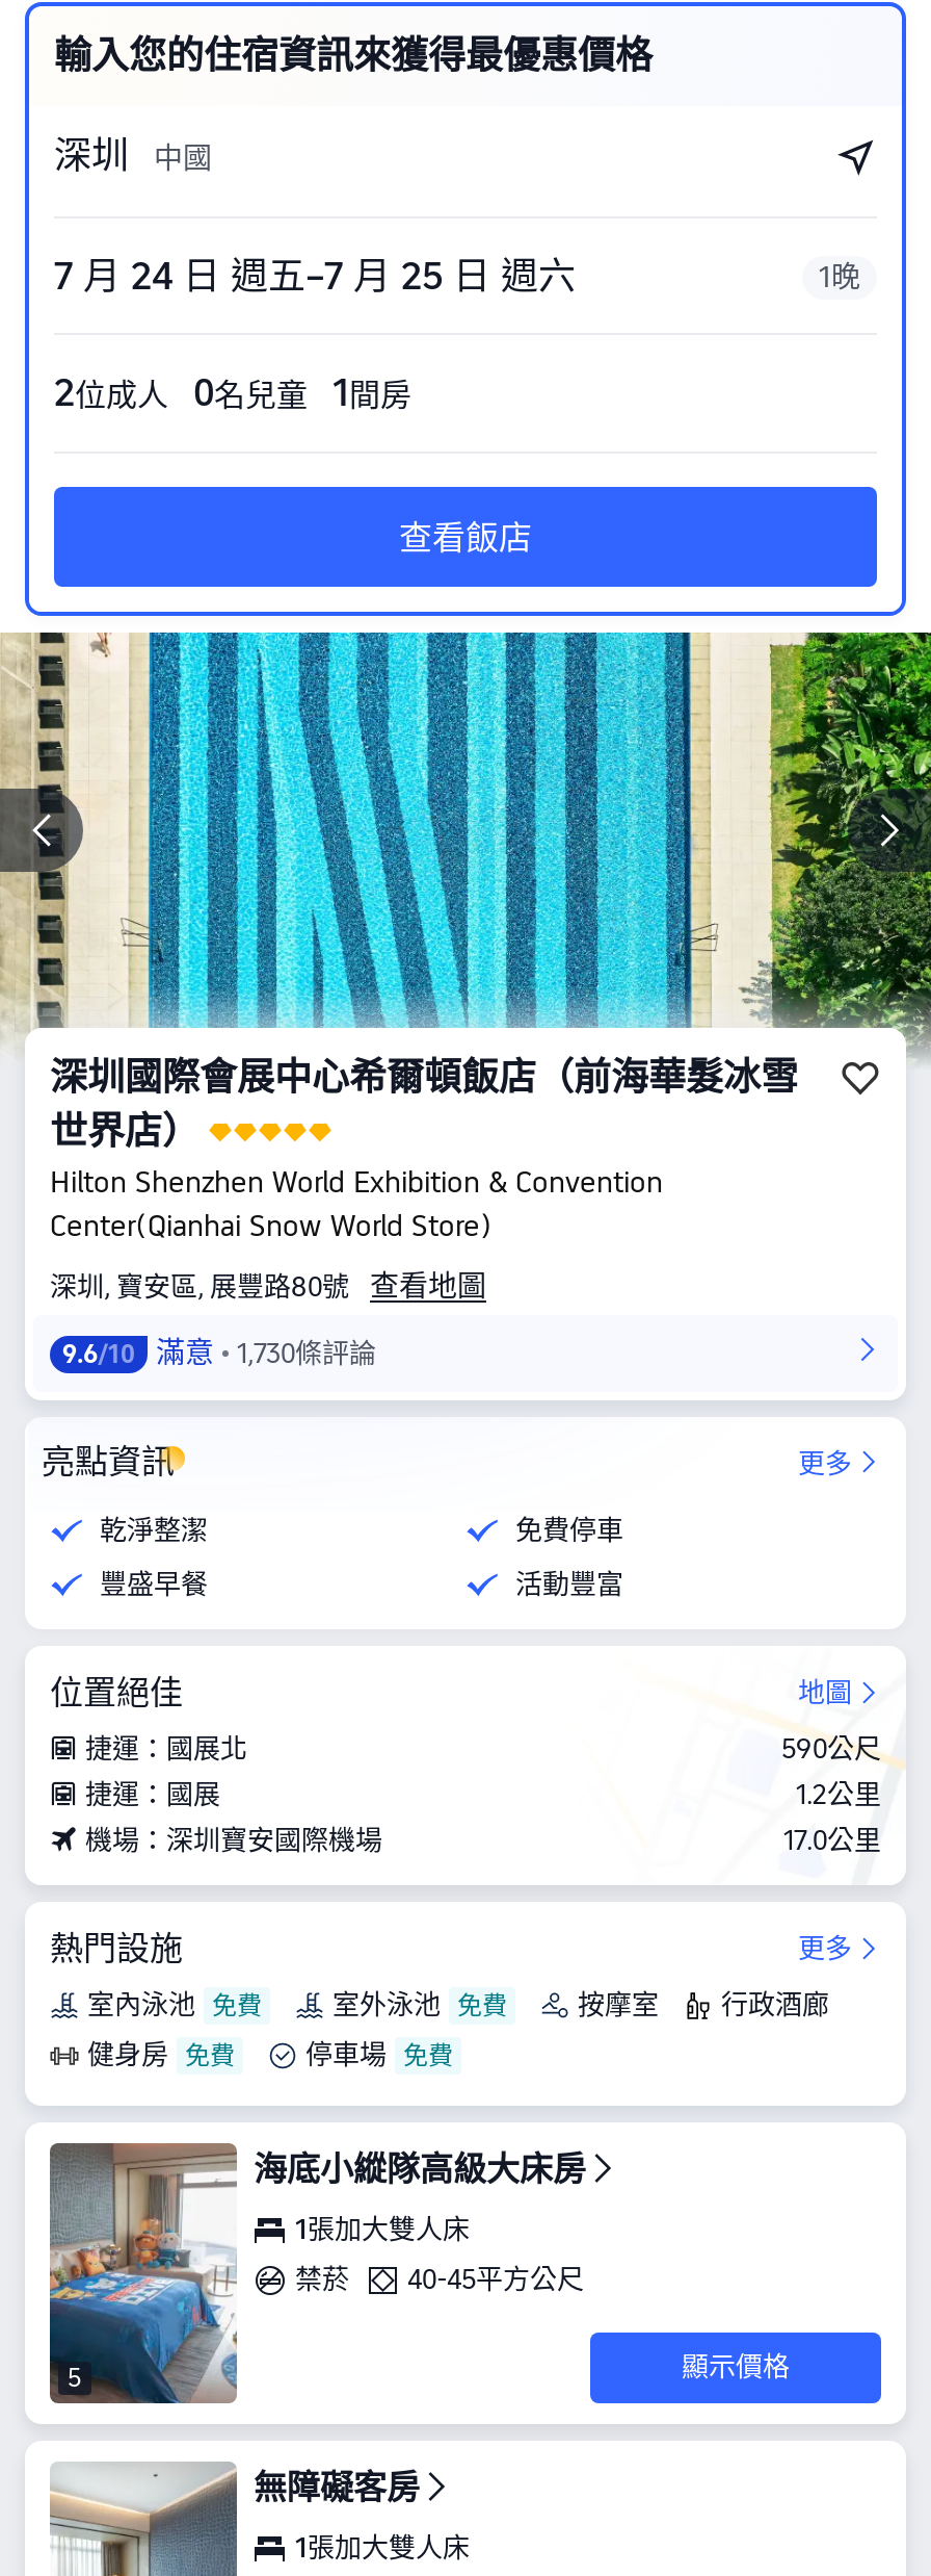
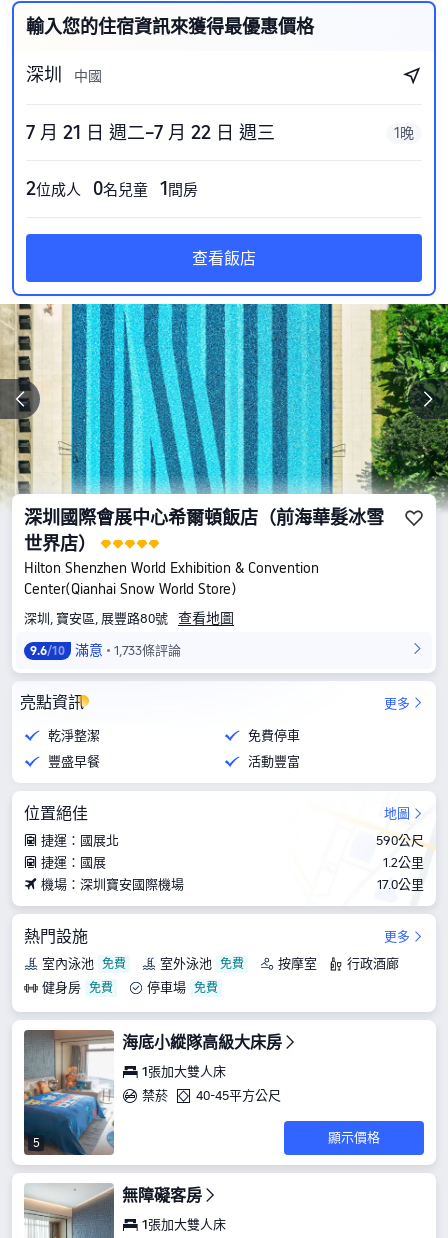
- 7 月 24 日 週五–7 月 25 日 週六
+ 7 月 21 日 週二–7 月 22 日 週三

- 1,730條評論
+ 1,733條評論
